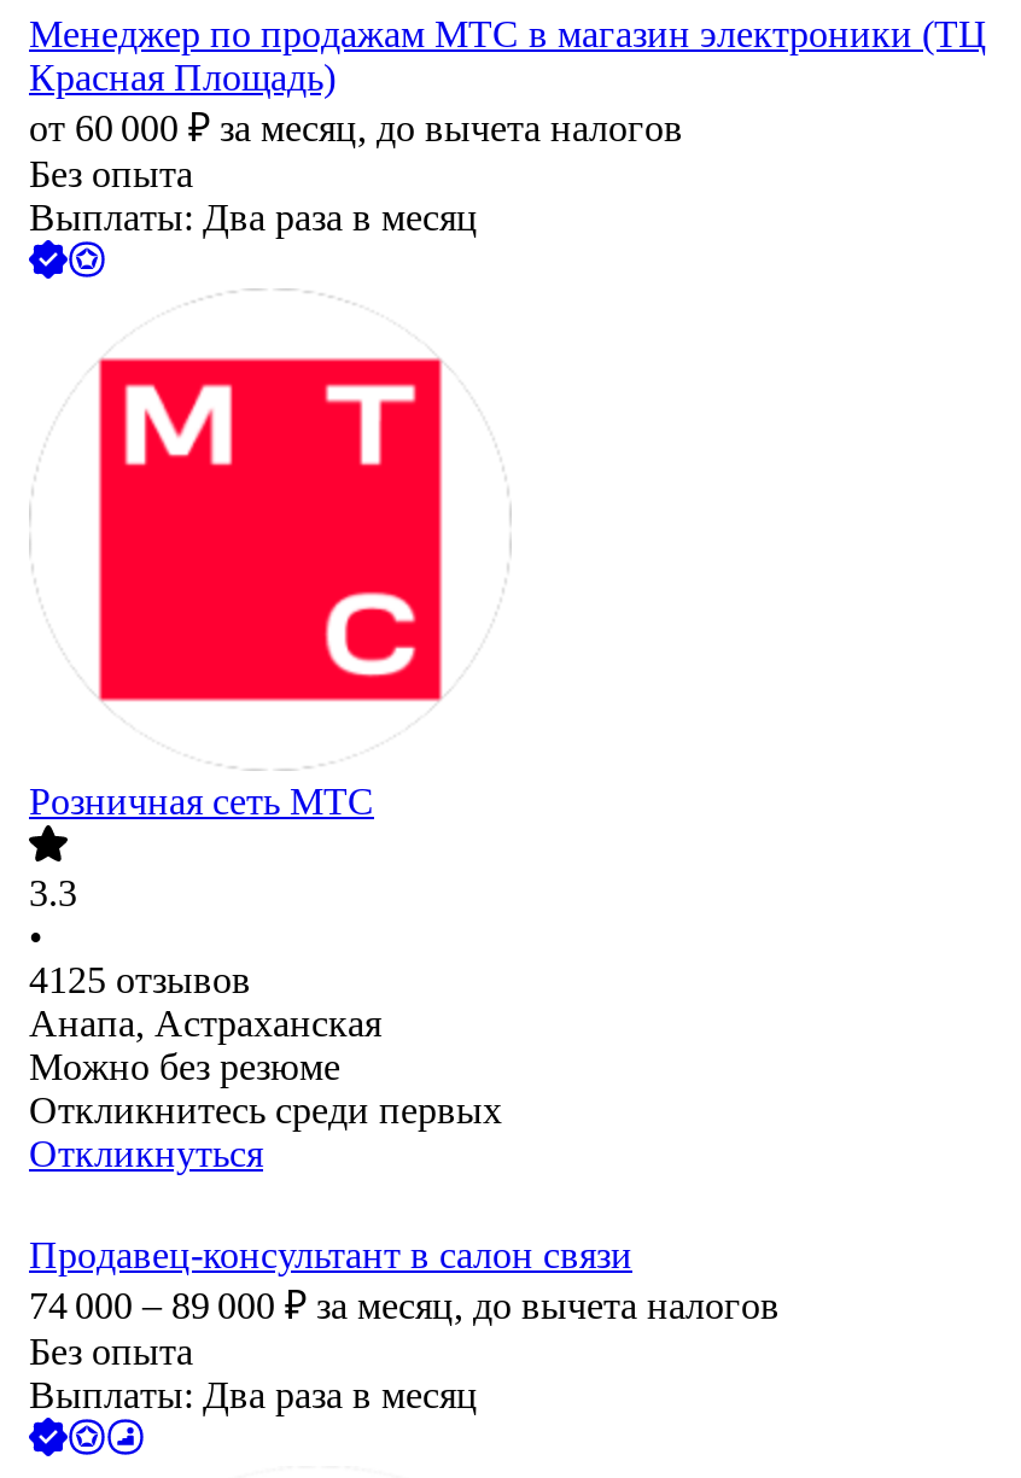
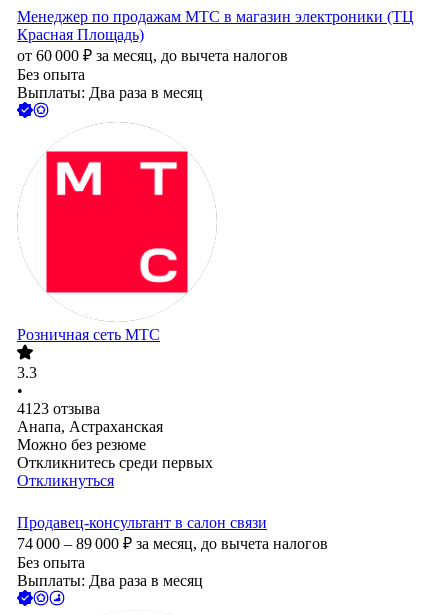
- 4125 отзывов
+ 4123 отзыва
